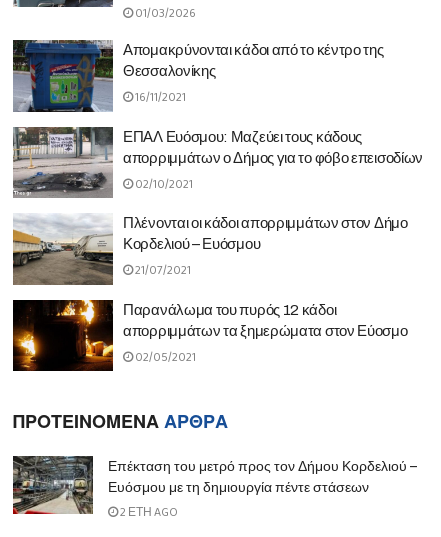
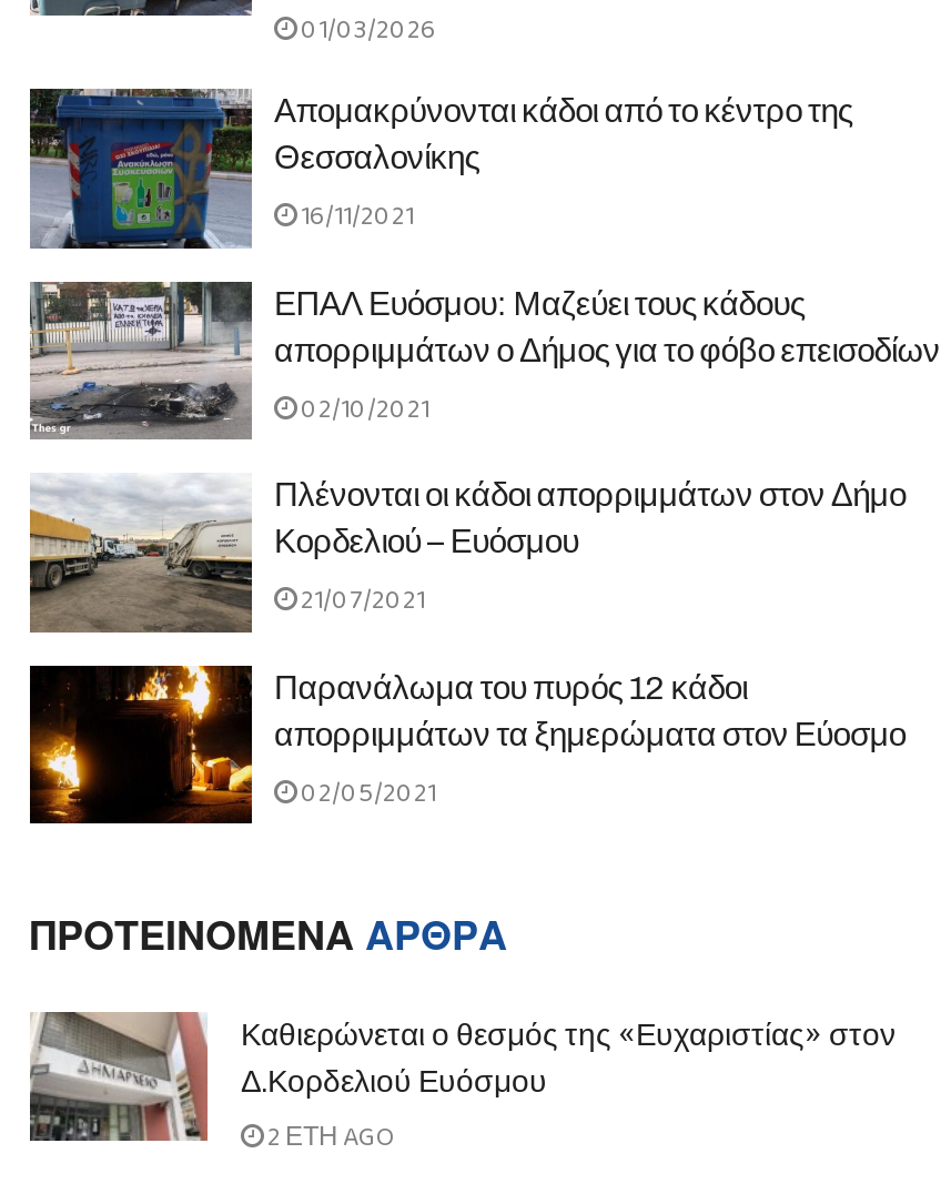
- [image]
- Επέκταση του μετρό προς τον Δήμου Κορδελιού –
- Ευόσμου με τη δημιουργία πέντε στάσεων
+ [image]
+ Καθιερώνεται ο θεσμός της «Ευχαριστίας» στον
+ Δ.Κορδελιού Ευόσμου
